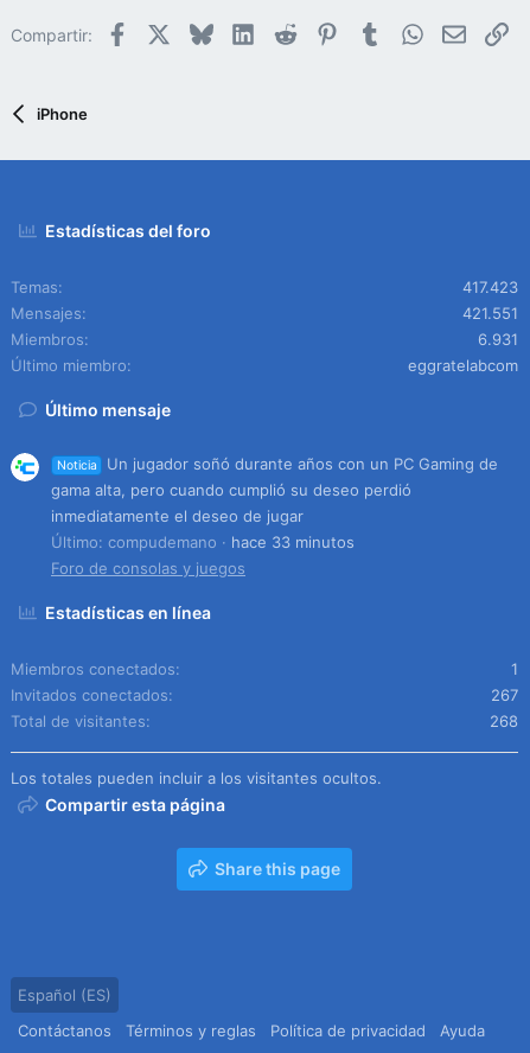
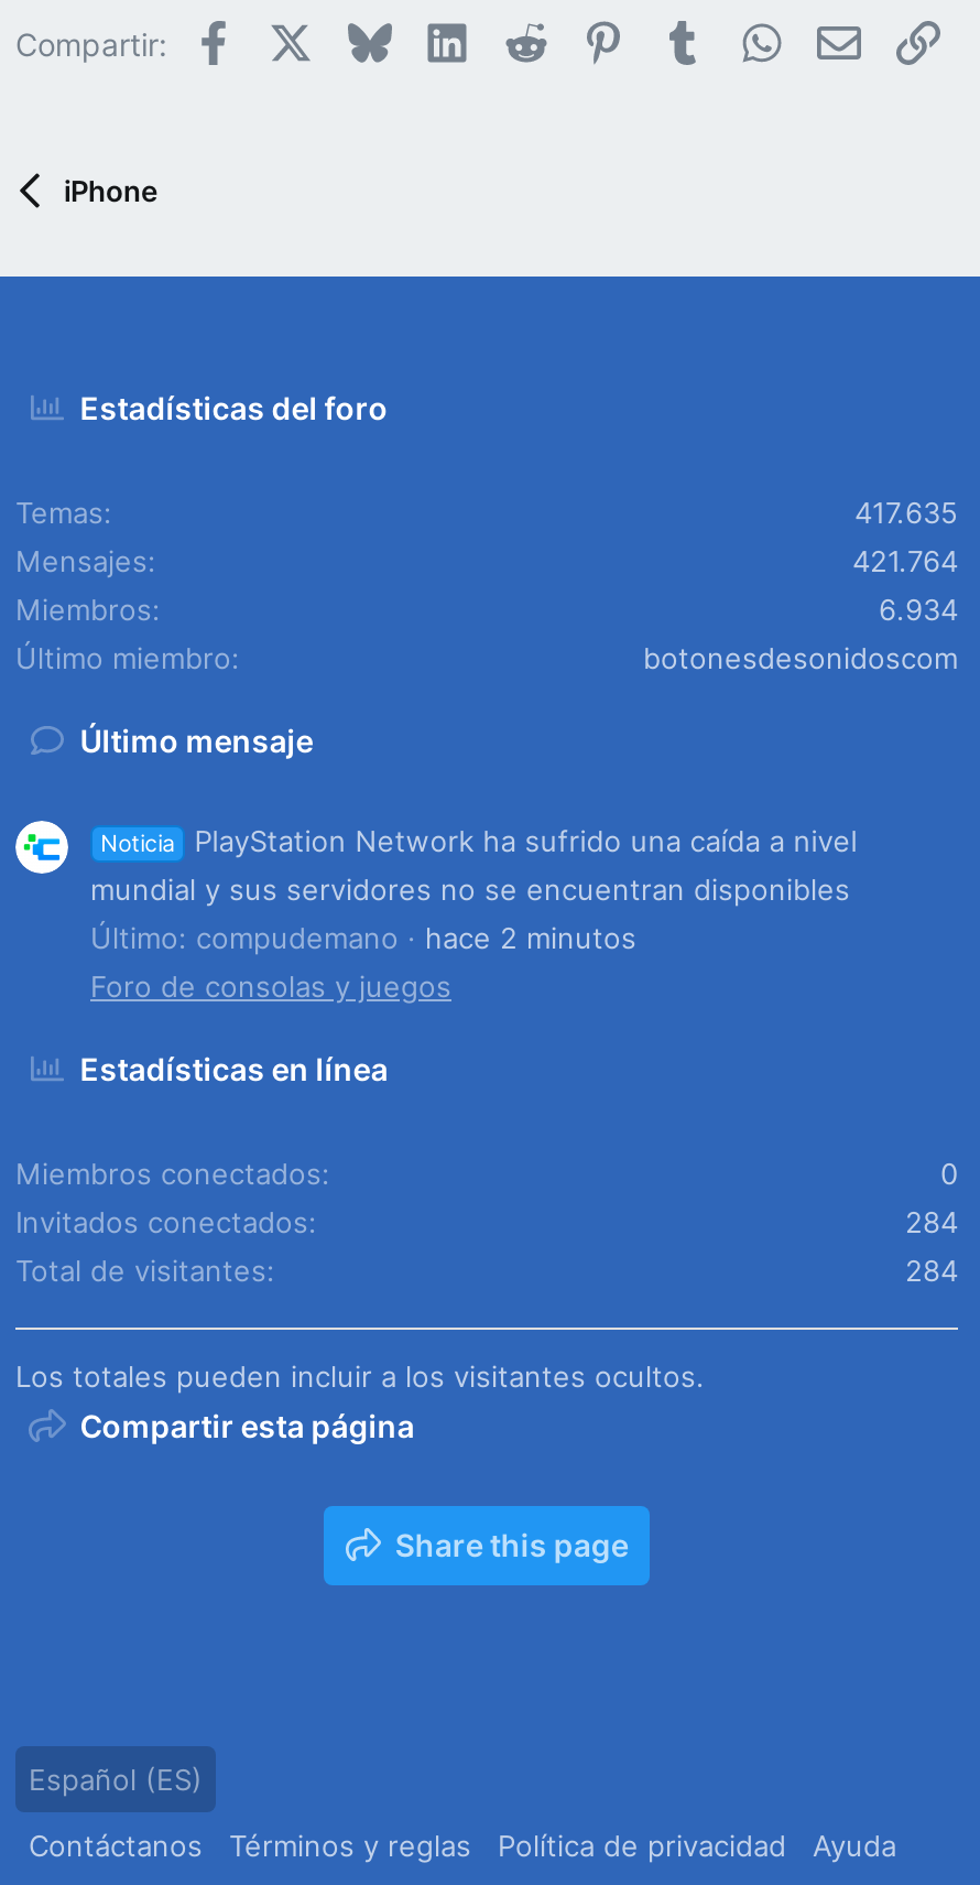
- 417.423
+ 417.635

- 421.551
+ 421.764

- 6.931
+ 6.934

- eggratelabcom
+ botonesdesonidoscom

- Un jugador soñó durante años con un PC Gaming de
- gama alta, pero cuando cumplió su deseo perdió
- inmediatamente el deseo de jugar
+ PlayStation Network ha sufrido una caída a nivel
+ mundial y sus servidores no se encuentran disponibles

- Último: compudemano hace 33 minutos
+ Último: compudemano hace 2 minutos

- 1
+ 0

- 267
+ 284

- 268
+ 284
